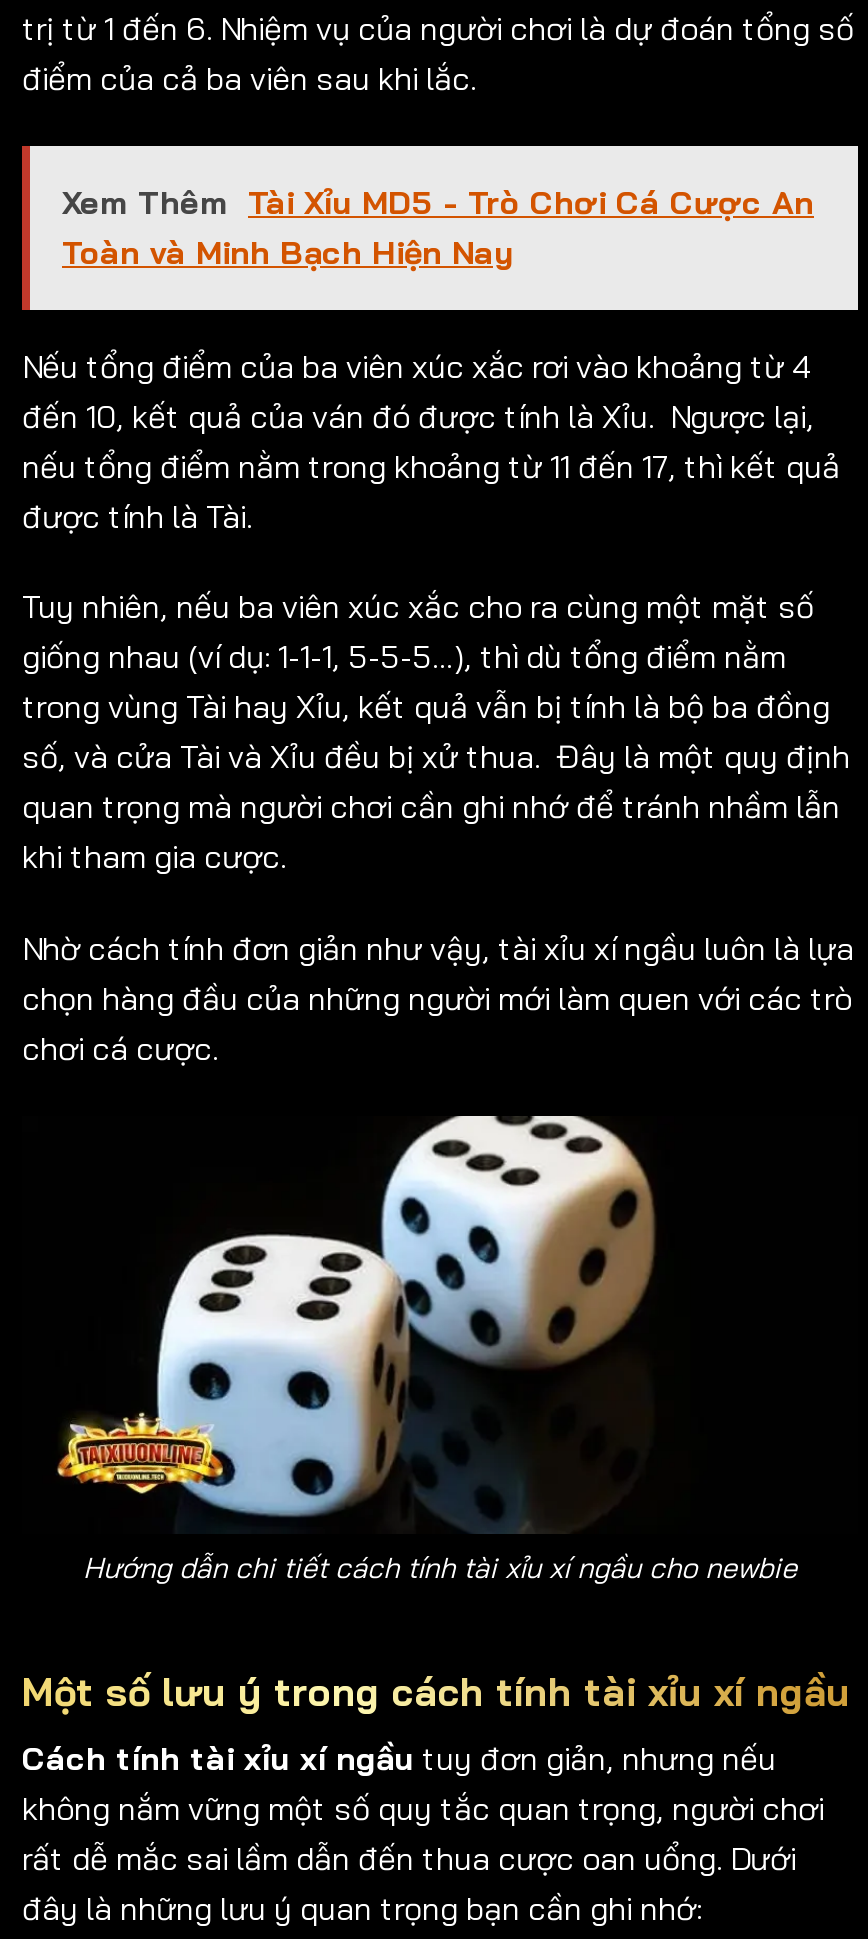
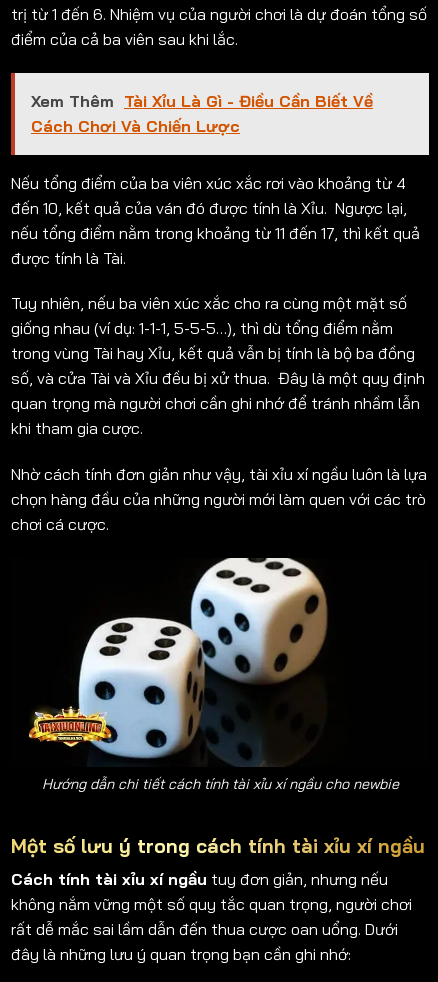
- Xem Thêm Tài Xỉu MD5 - Trò Chơi Cá Cược An
- Toàn và Minh Bạch Hiện Nay
+ Xem Thêm Tài Xỉu Là Gì - Điều Cần Biết Về
+ Cách Chơi Và Chiến Lược
